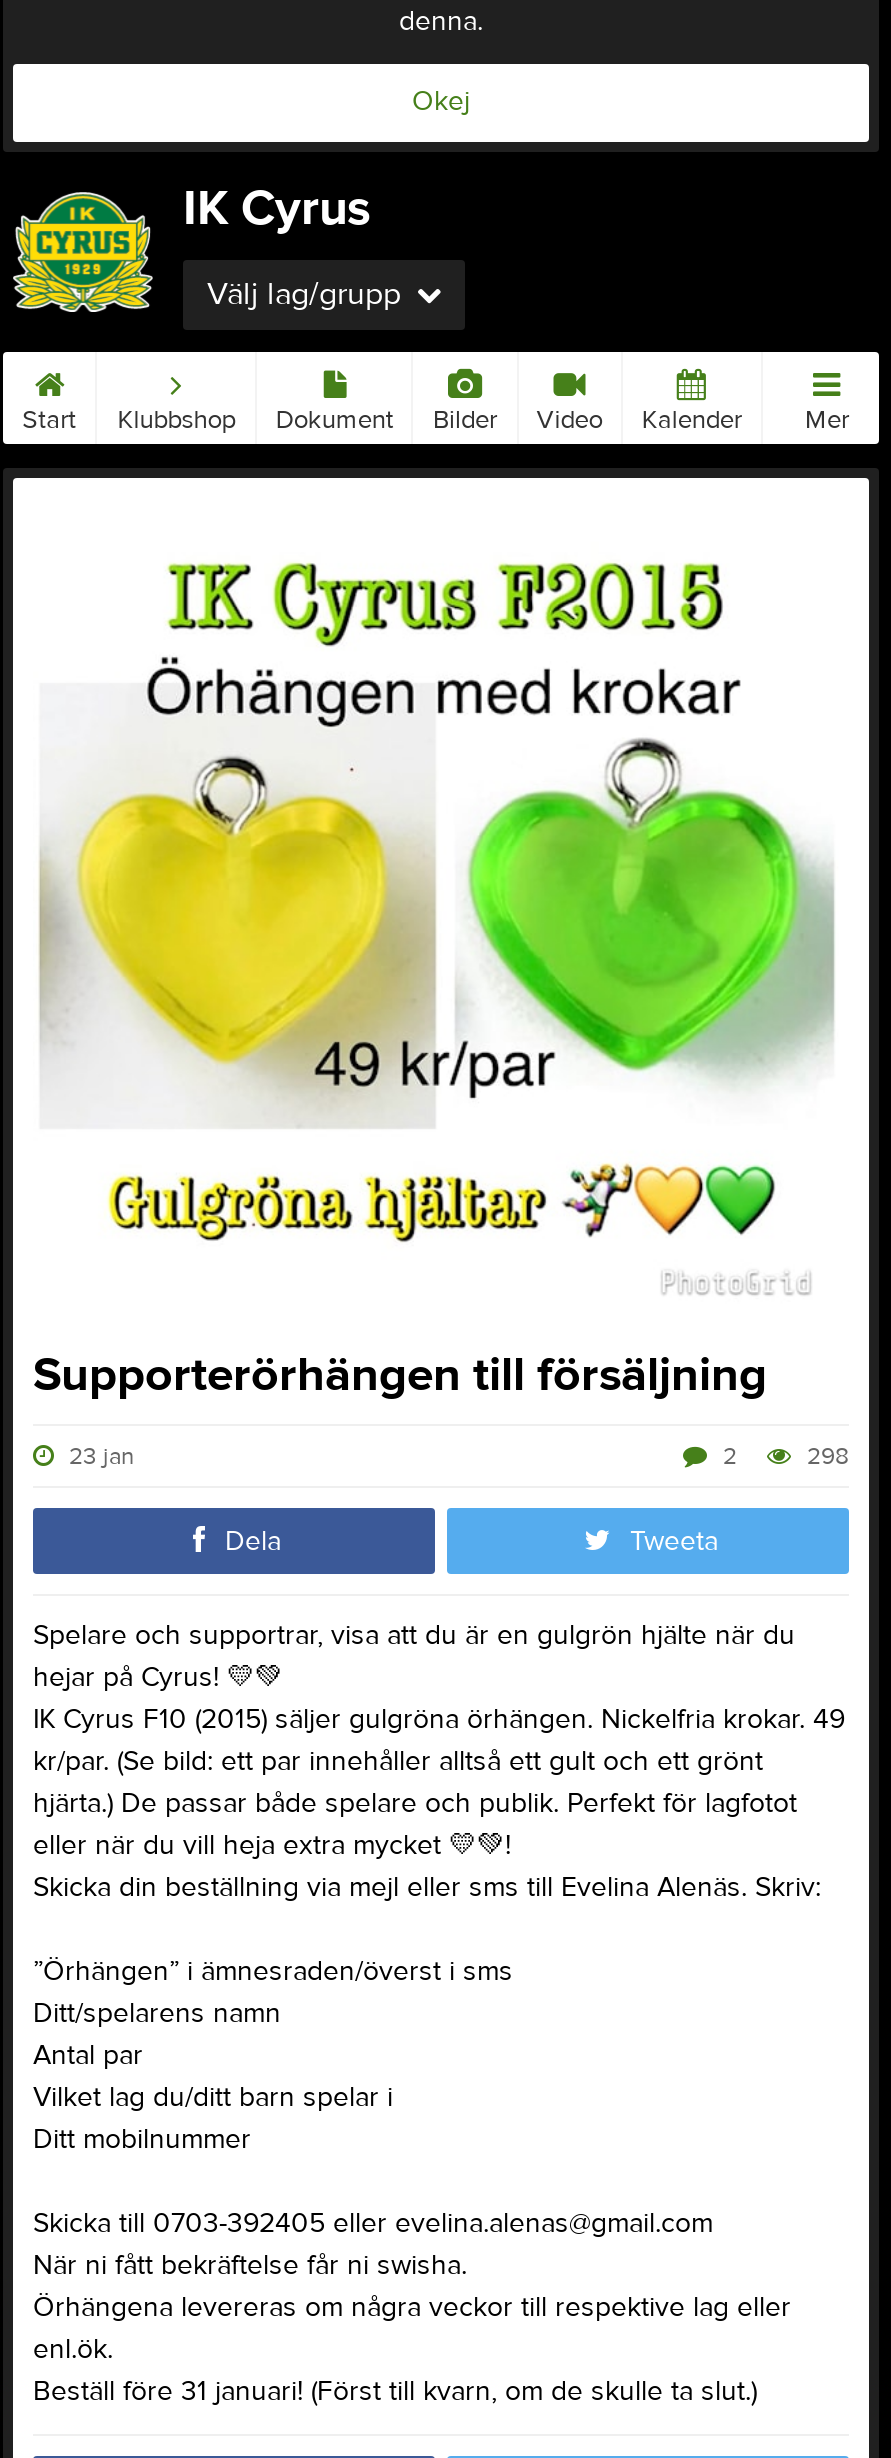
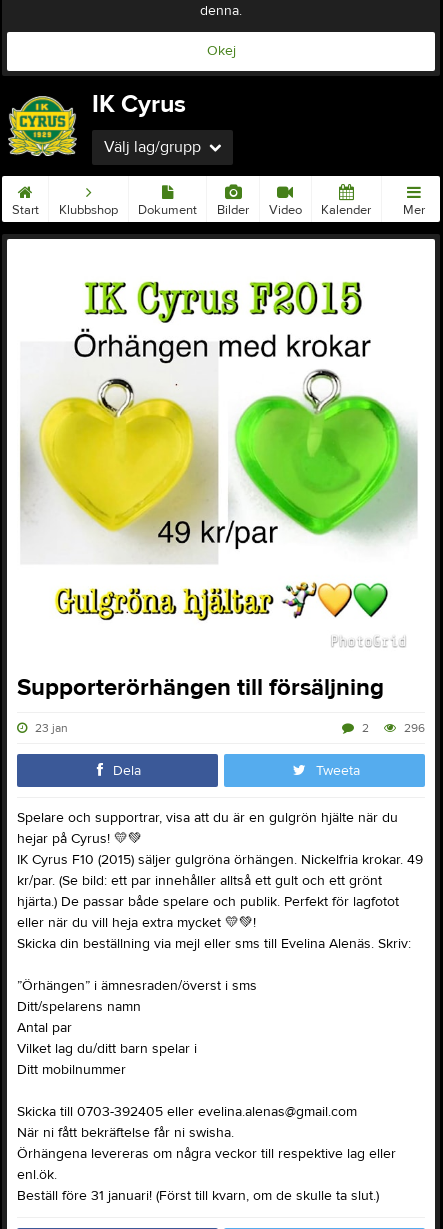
- 2 298
+ 2 296
